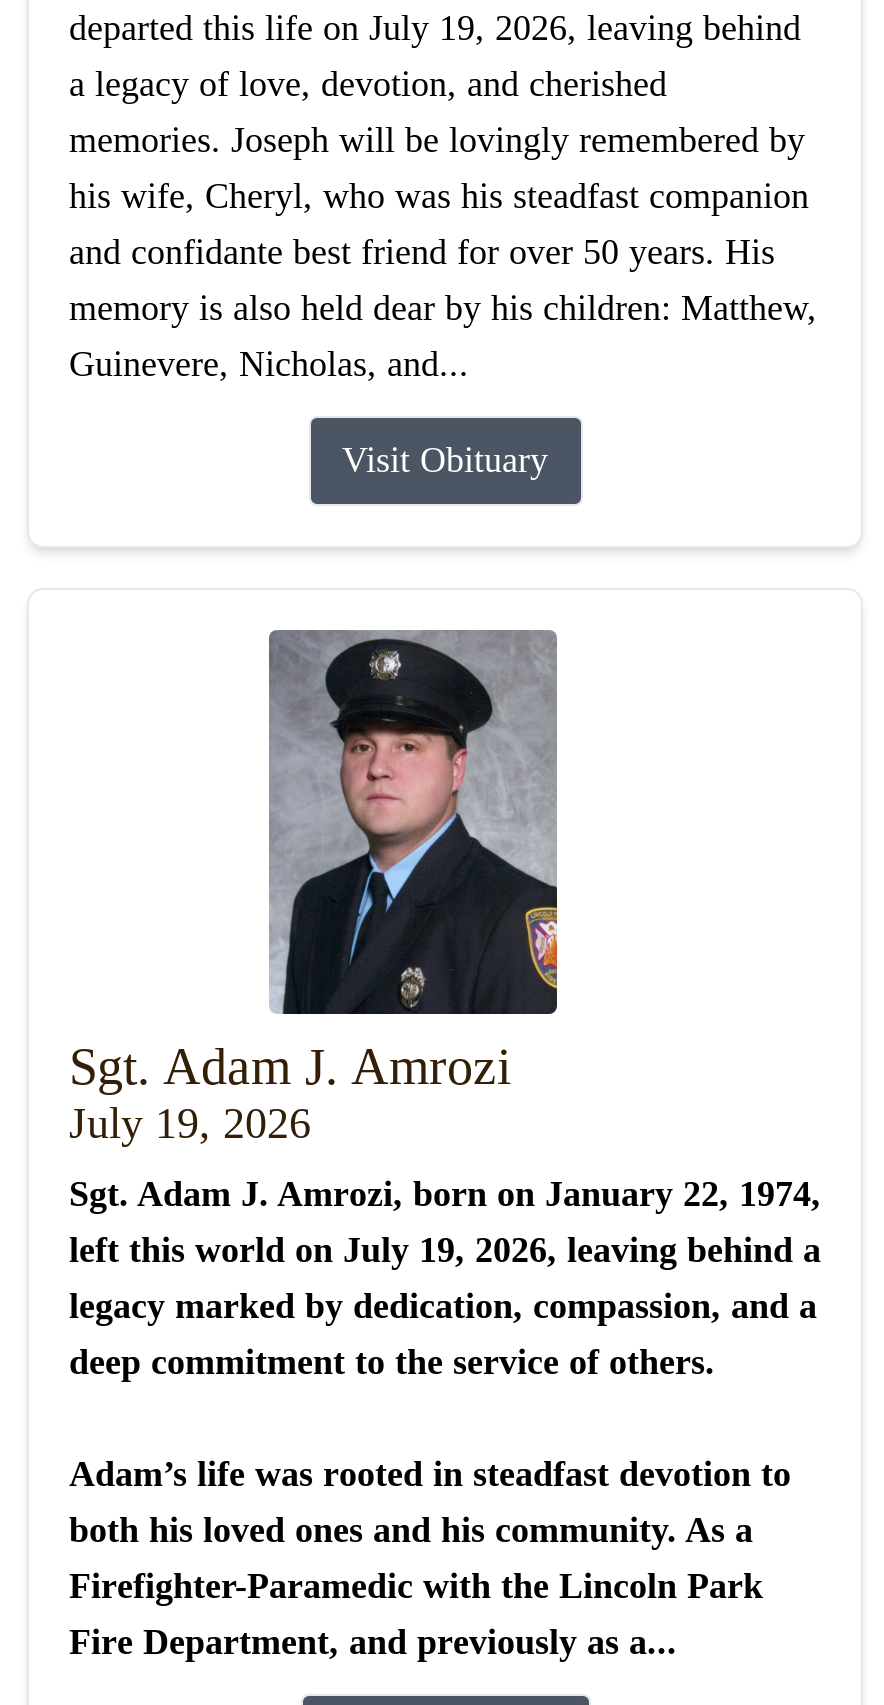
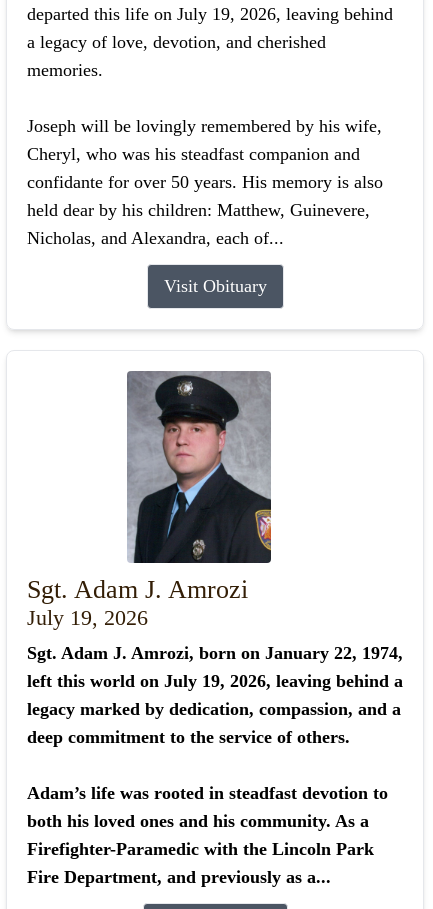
- memories. Joseph will be lovingly remembered by
- his wife, Cheryl, who was his steadfast companion
- and confidante best friend for over 50 years. His
- memory is also held dear by his children: Matthew,
- Guinevere, Nicholas, and...
+ memories.
+ Joseph will be lovingly remembered by his wife,
+ Cheryl, who was his steadfast companion and
+ confidante for over 50 years. His memory is also
+ held dear by his children: Matthew, Guinevere,
+ Nicholas, and Alexandra, each of...
